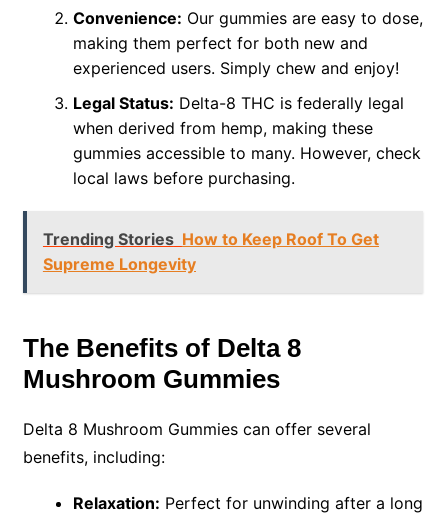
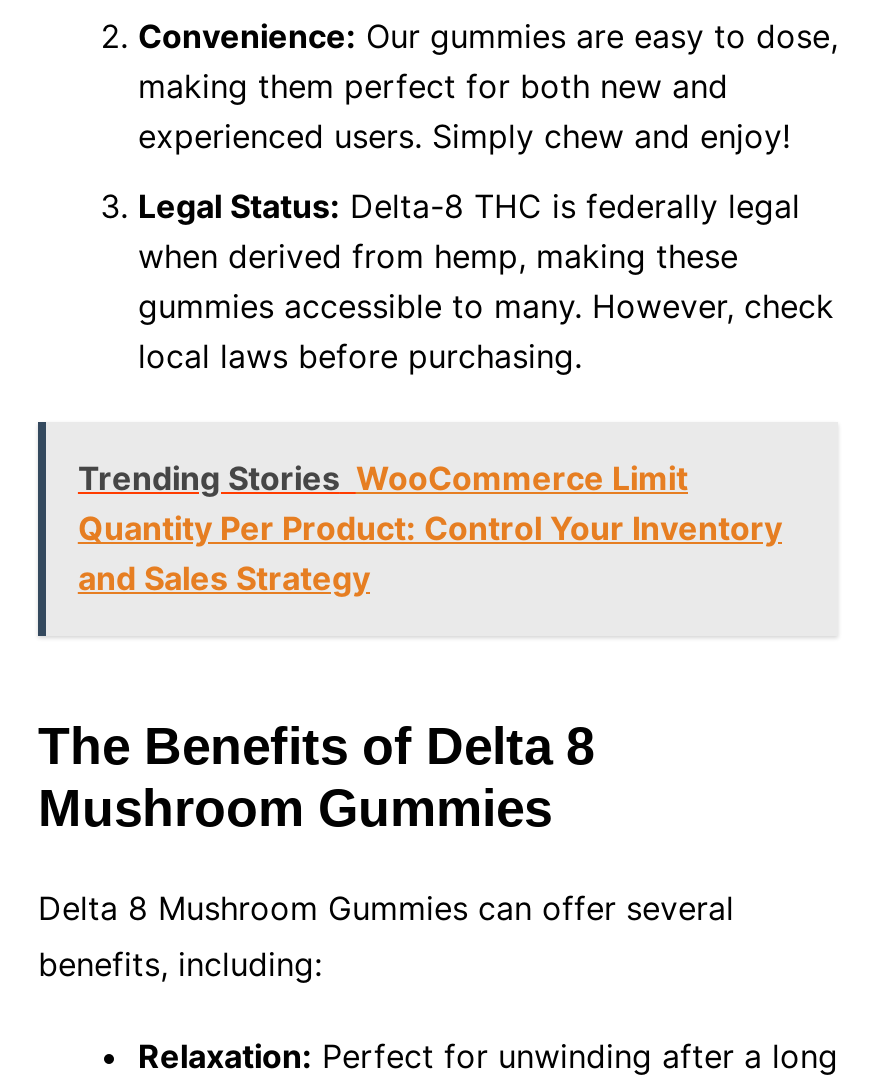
- Trending Stories How to Keep Roof To Get
- Supreme Longevity
+ Trending Stories WooCommerce Limit
+ Quantity Per Product: Control Your Inventory
+ and Sales Strategy
